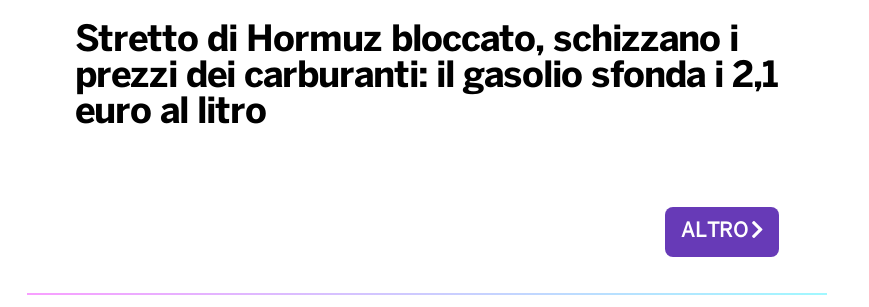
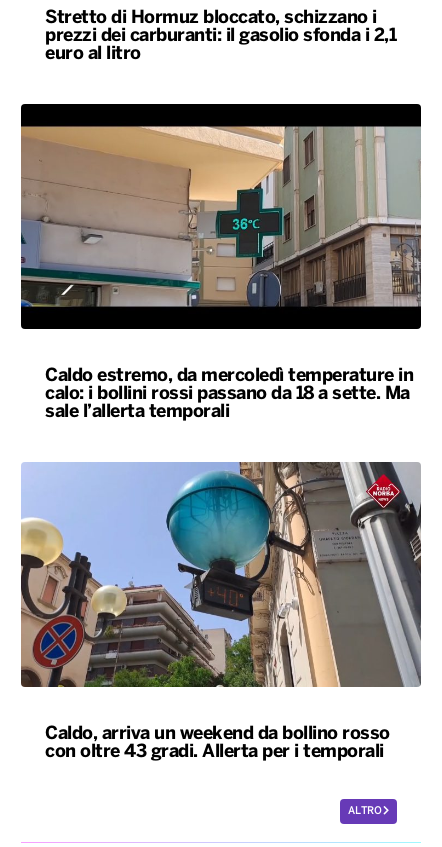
+ [image]
+ Caldo estremo, da mercoledì temperature in
+ calo: i bollini rossi passano da 18 a sette. Ma
+ sale l’allerta temporali

+ [image]
+ Caldo, arriva un weekend da bollino rosso
+ con oltre 43 gradi. Allerta per i temporali
